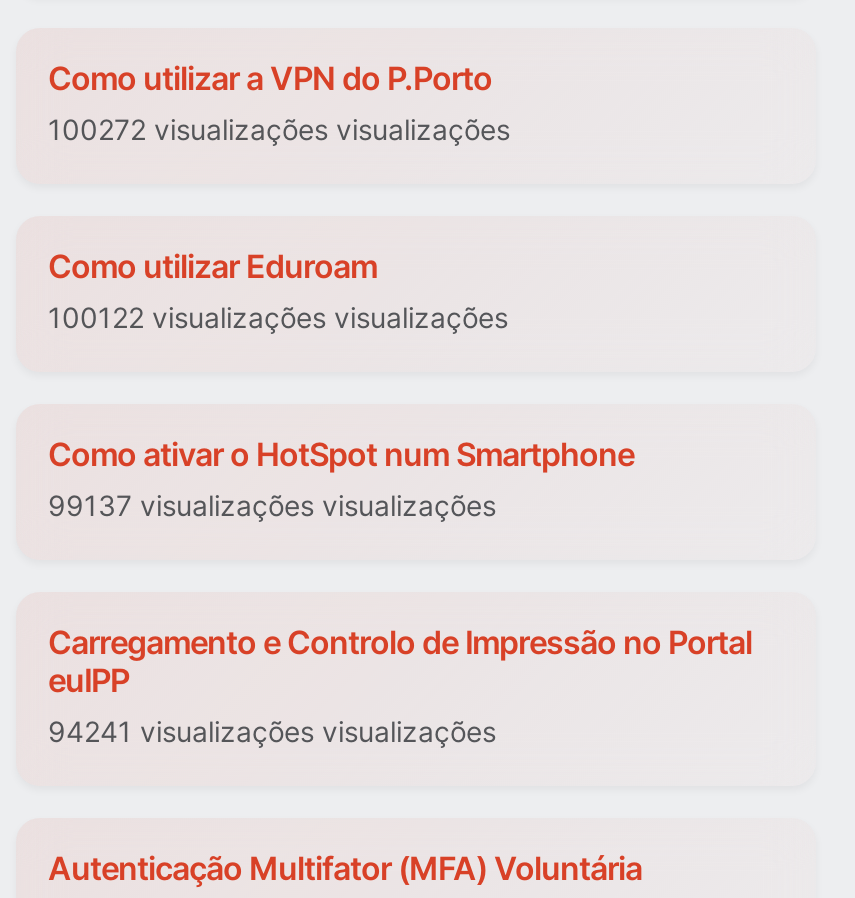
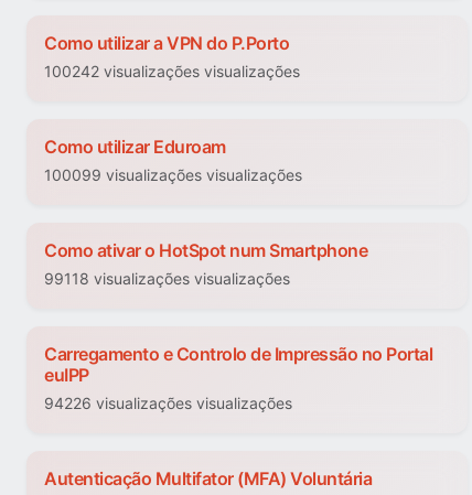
- 100272 visualizações visualizações
+ 100242 visualizações visualizações

- 100122 visualizações visualizações
+ 100099 visualizações visualizações

- 99137 visualizações visualizações
+ 99118 visualizações visualizações

- 94241 visualizações visualizações
+ 94226 visualizações visualizações
